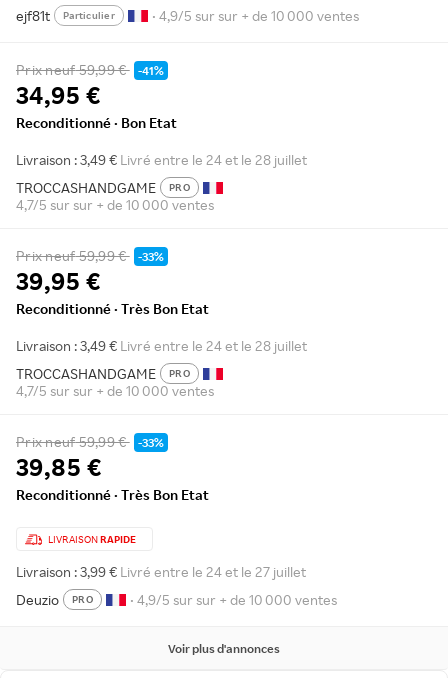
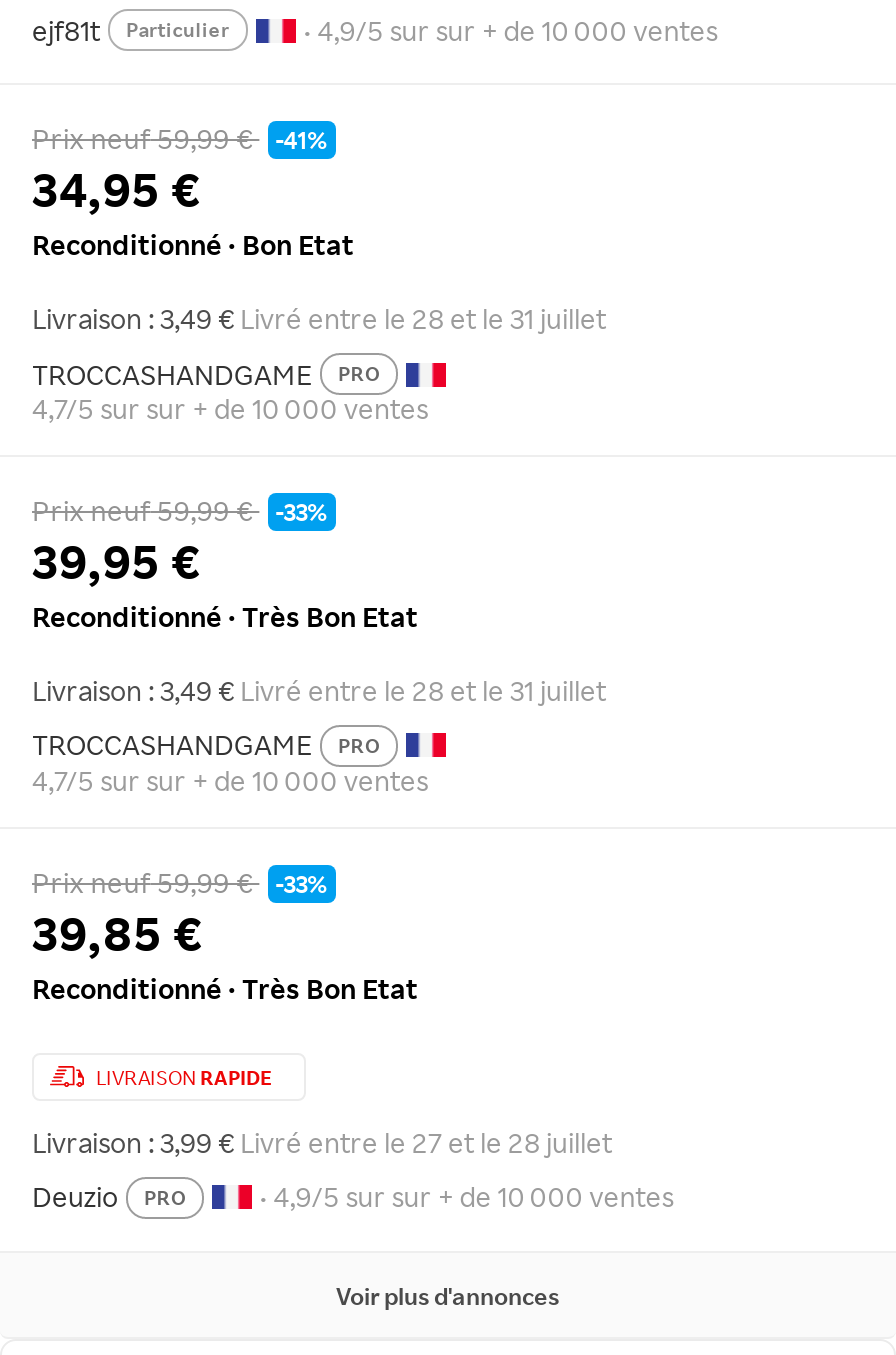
- Livraison : 3,49 €Livré entre le 24 et le 28 juillet
+ Livraison : 3,49 €Livré entre le 28 et le 31 juillet

- Livraison : 3,49 €Livré entre le 24 et le 28 juillet
+ Livraison : 3,49 €Livré entre le 28 et le 31 juillet

- Livraison : 3,99 €Livré entre le 24 et le 27 juillet
+ Livraison : 3,99 €Livré entre le 27 et le 28 juillet
